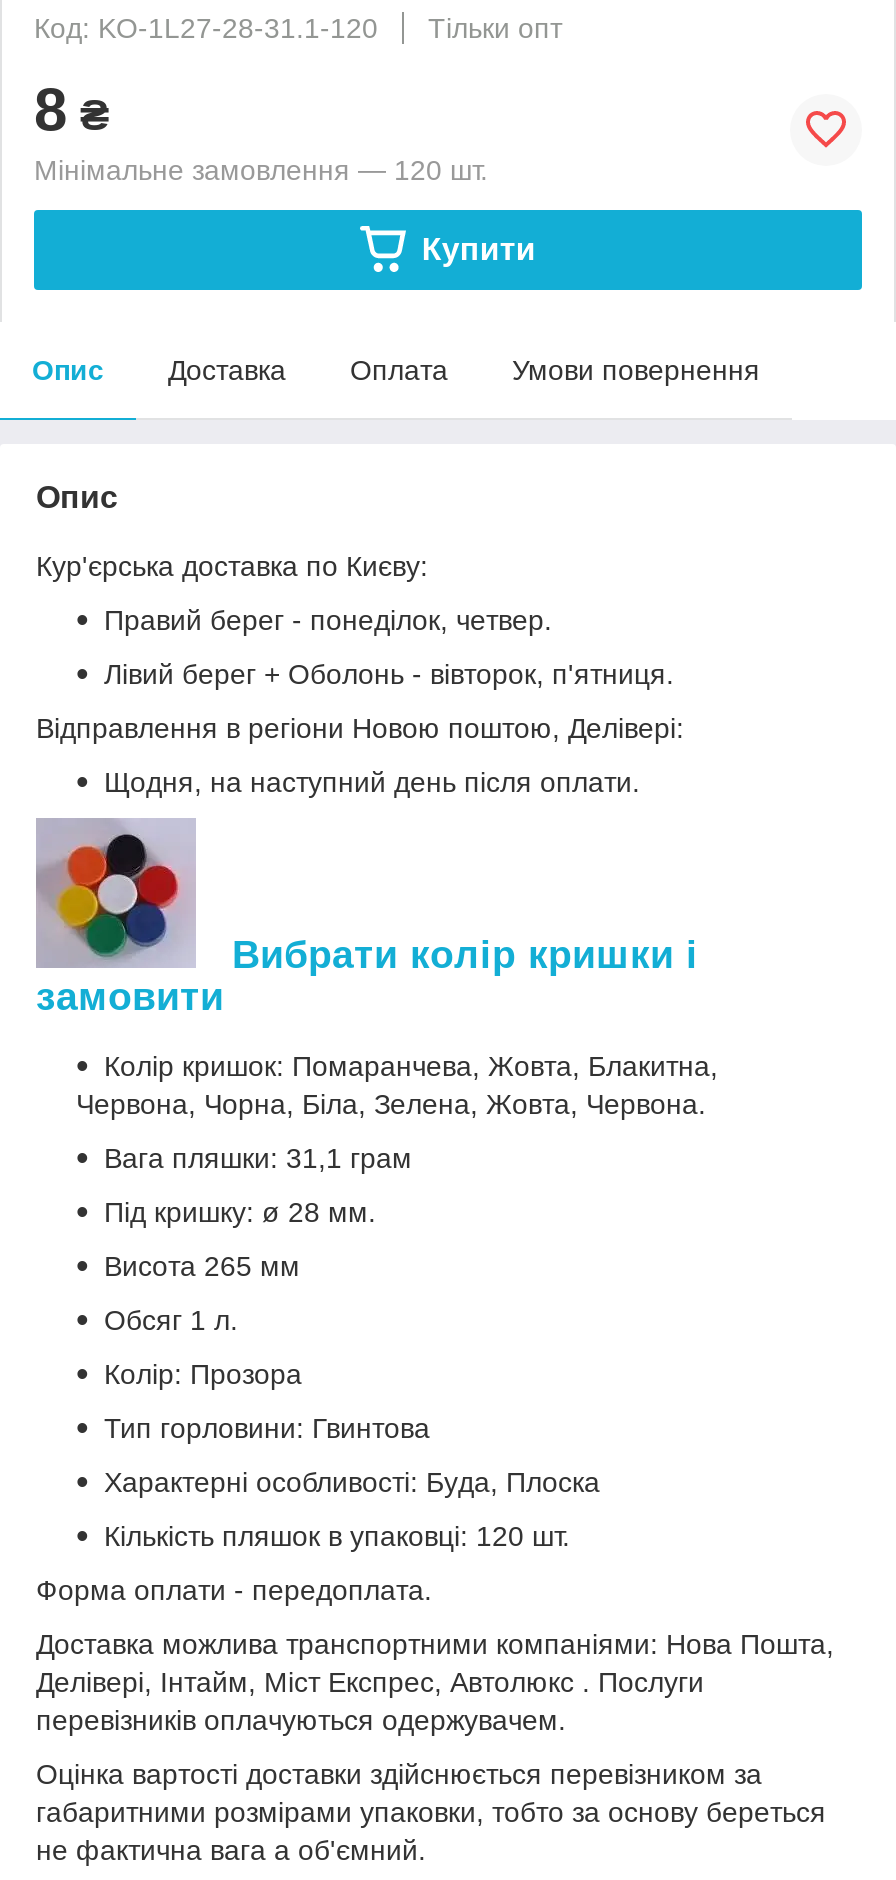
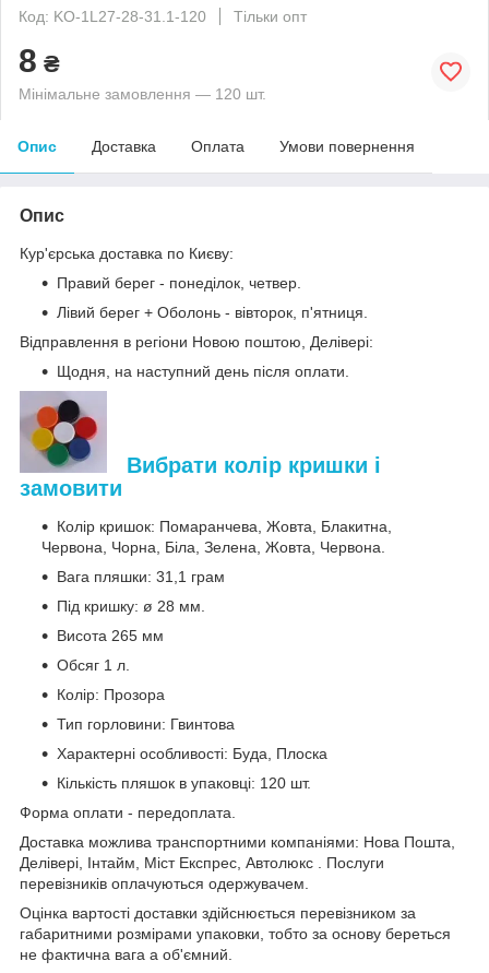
- Купити
